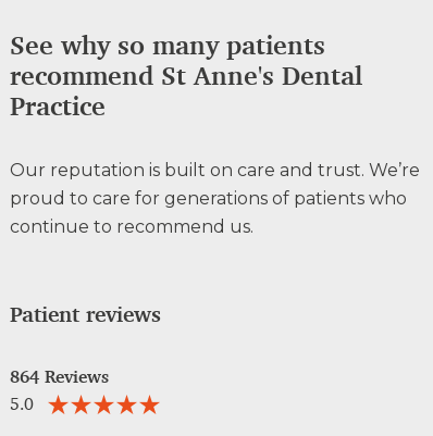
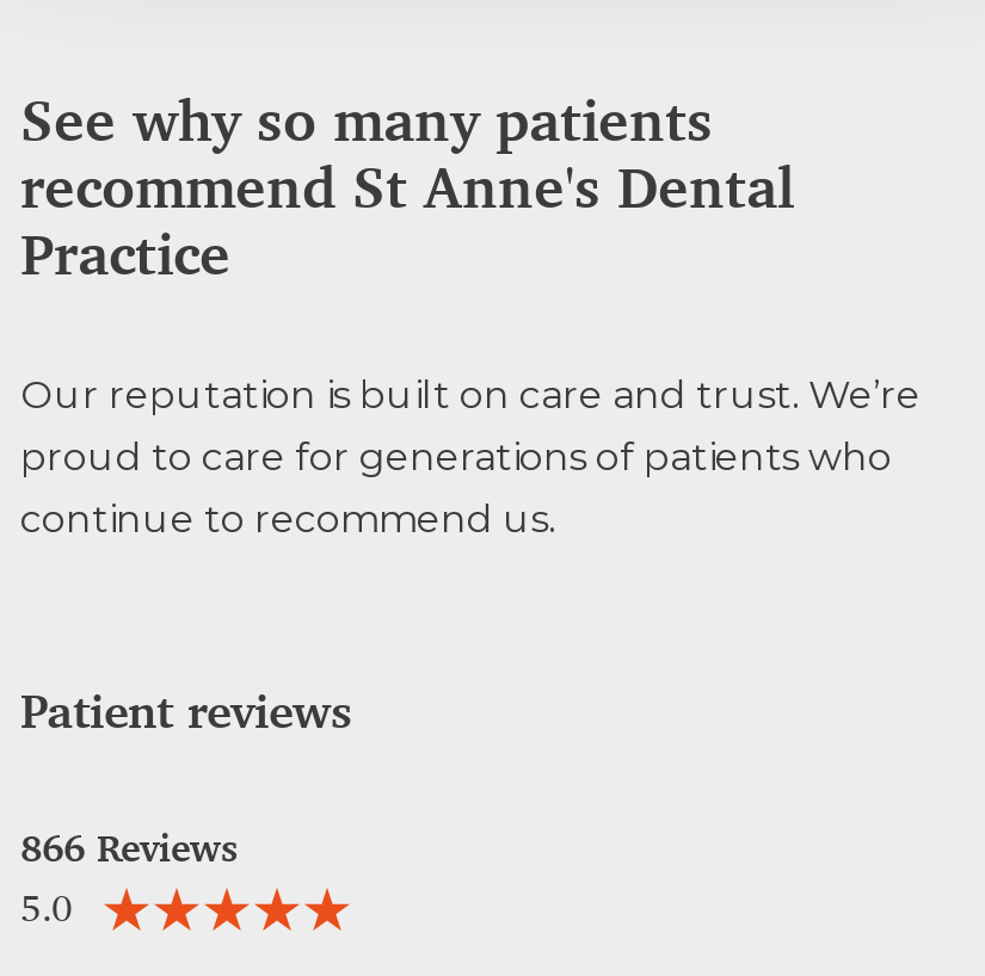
- 864 Reviews
+ 866 Reviews
